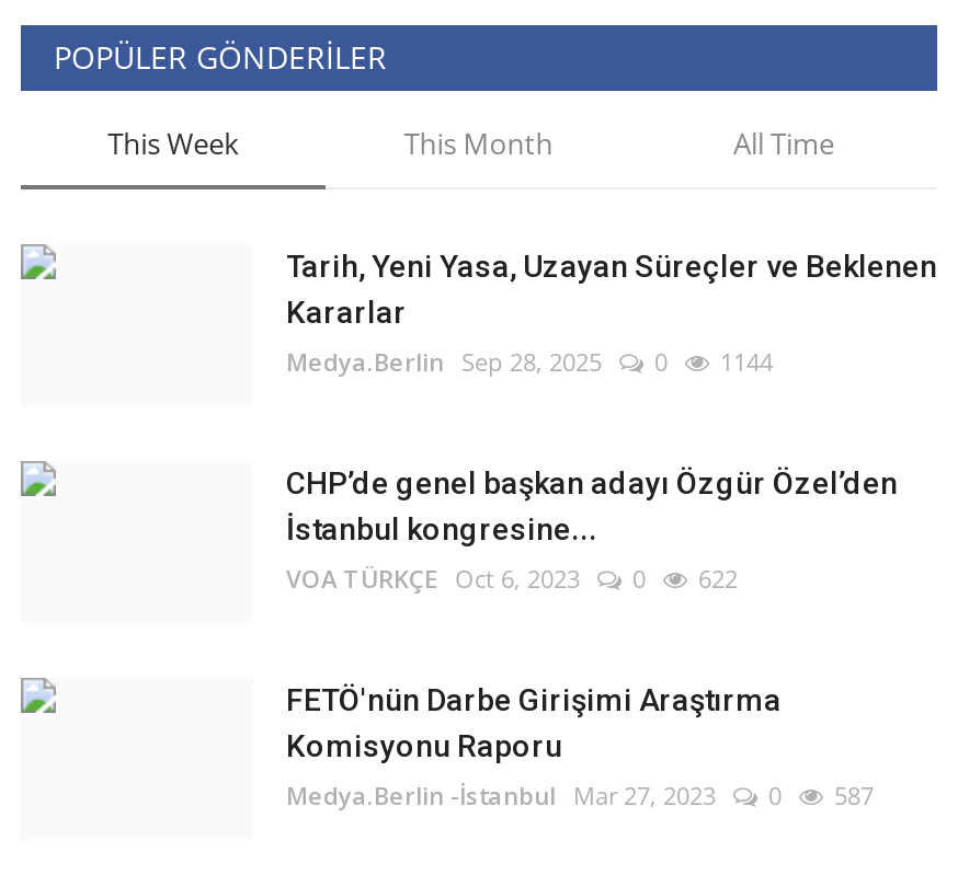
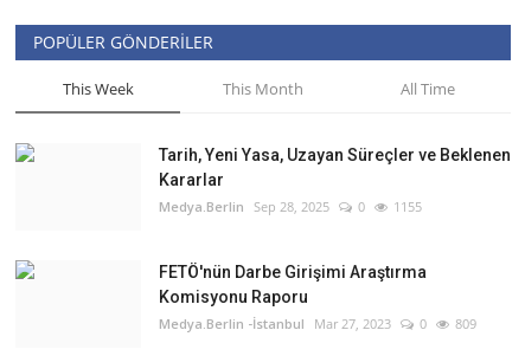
- 1144
- CHP’de genel başkan adayı Özgür Özel’den
- İstanbul kongresine...
- VOA TÜRKÇE Oct 6, 2023
- 0
- 622
+ 1155

- Medya.Berlin -İstanbul Mar 27, 2023 0 587
+ Medya.Berlin -İstanbul Mar 27, 2023 0 809
